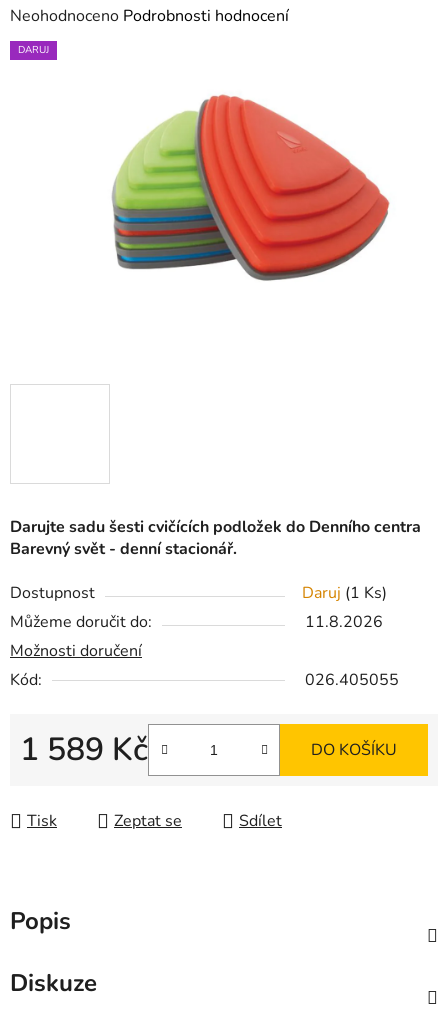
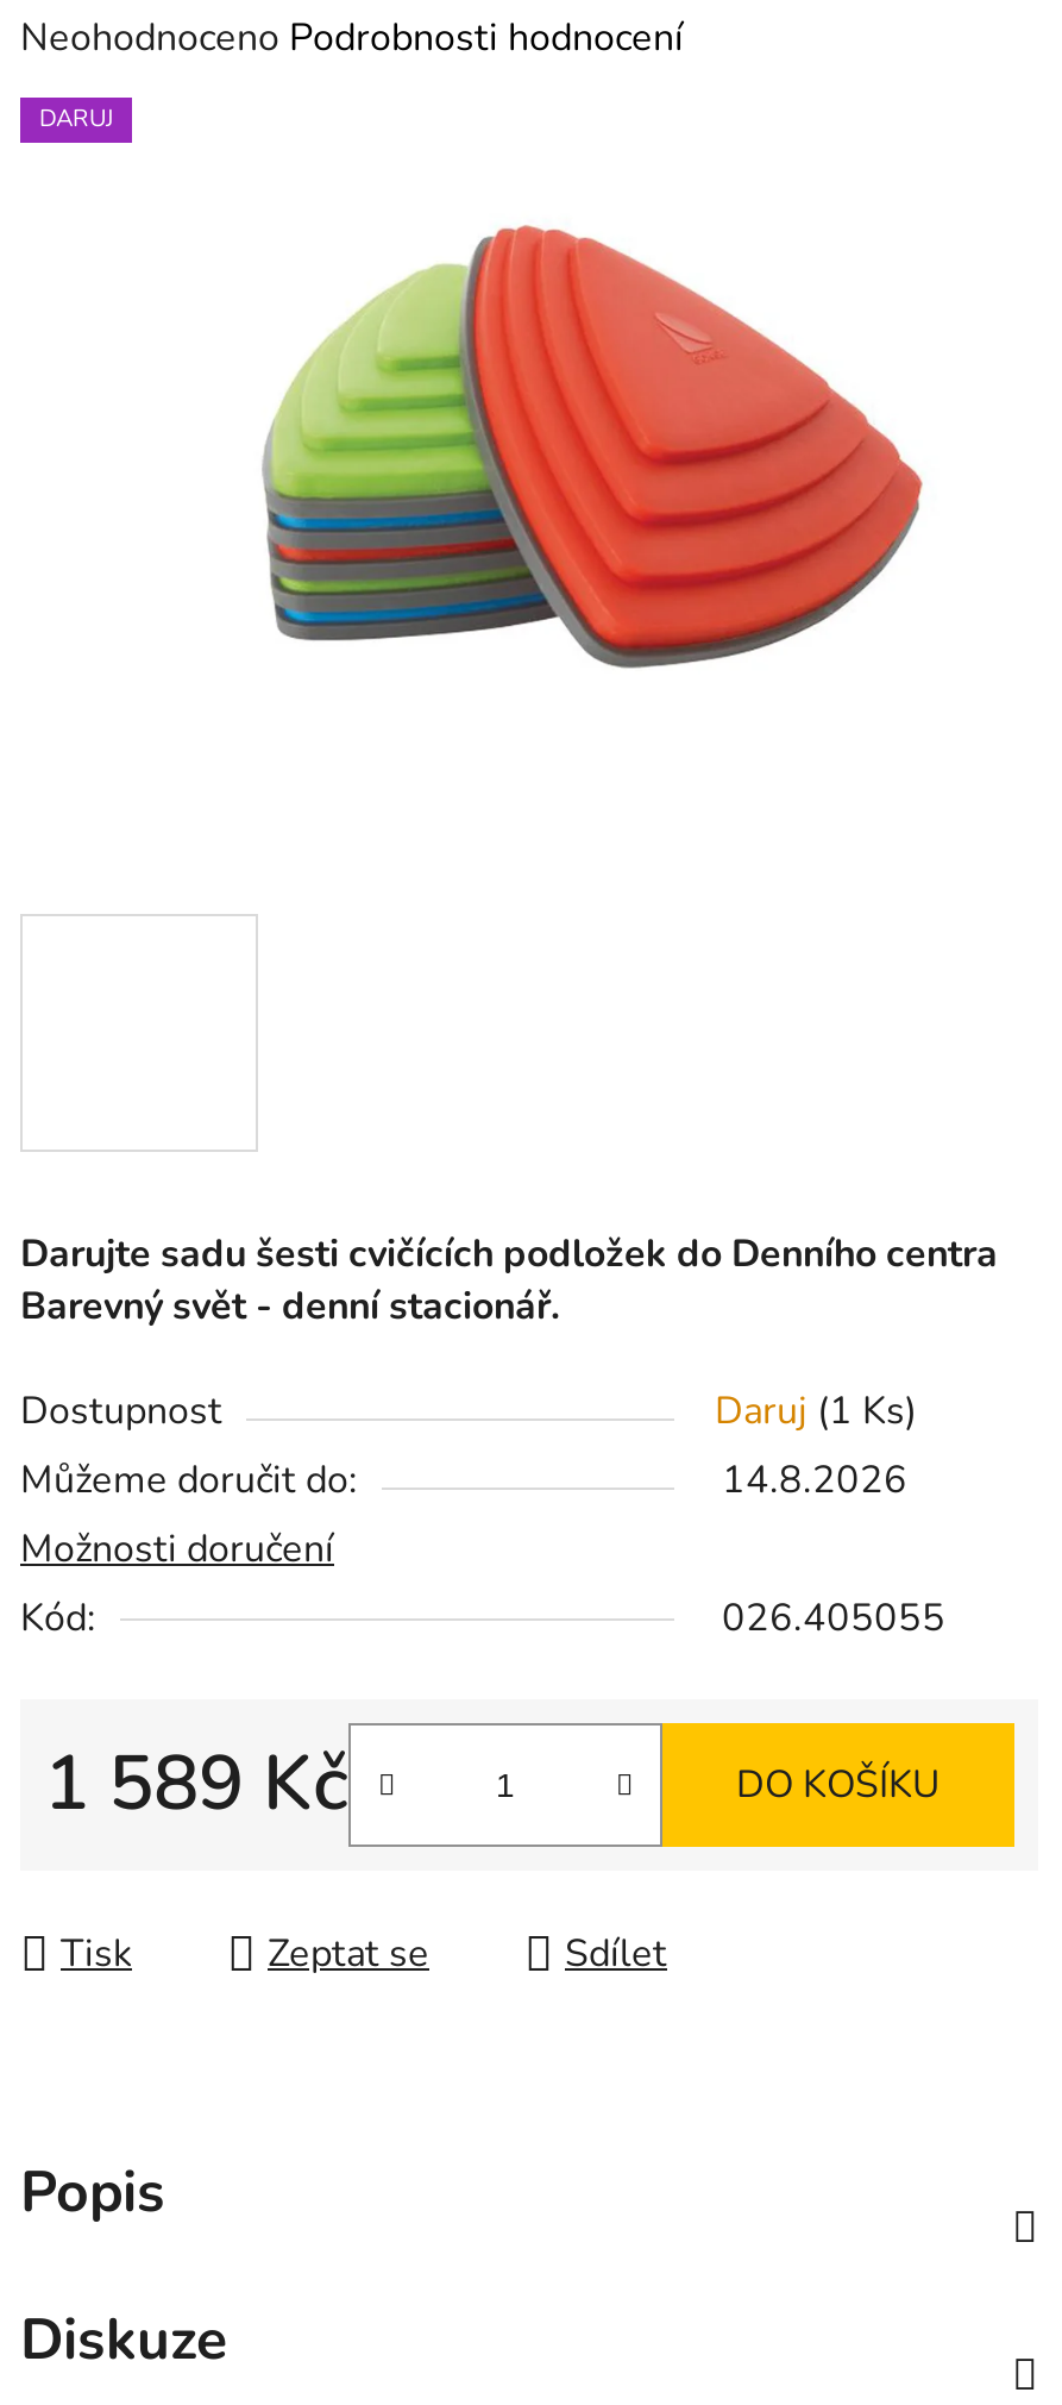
- 11.8.2026
+ 14.8.2026
